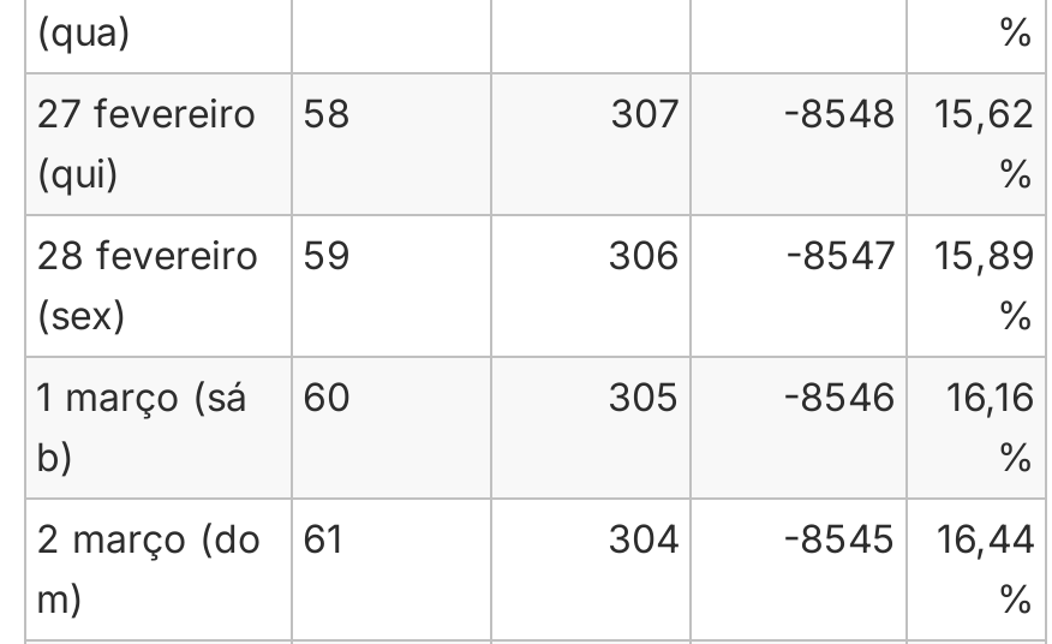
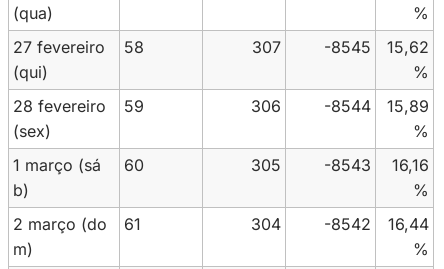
- -8548 15,62
+ -8545 15,62

- -8547 15,89
+ -8544 15,89

- -8546 16,16
+ -8543 16,16

- -8545 16,44
+ -8542 16,44
